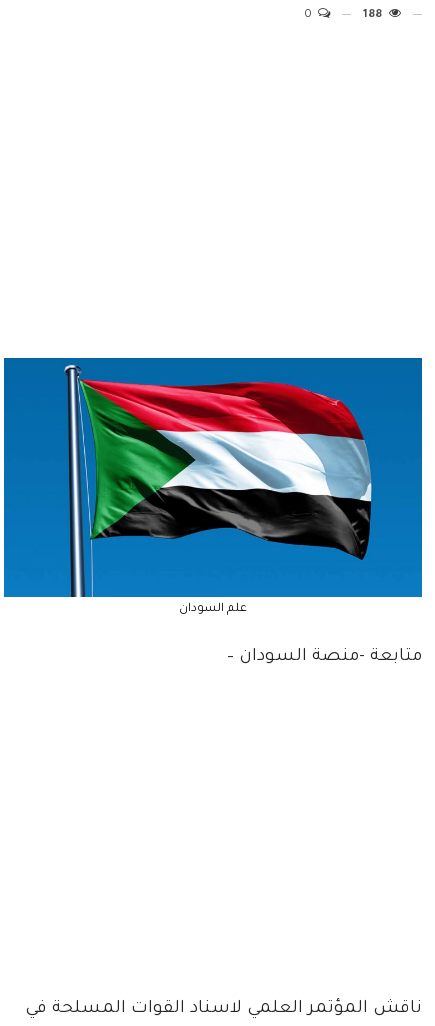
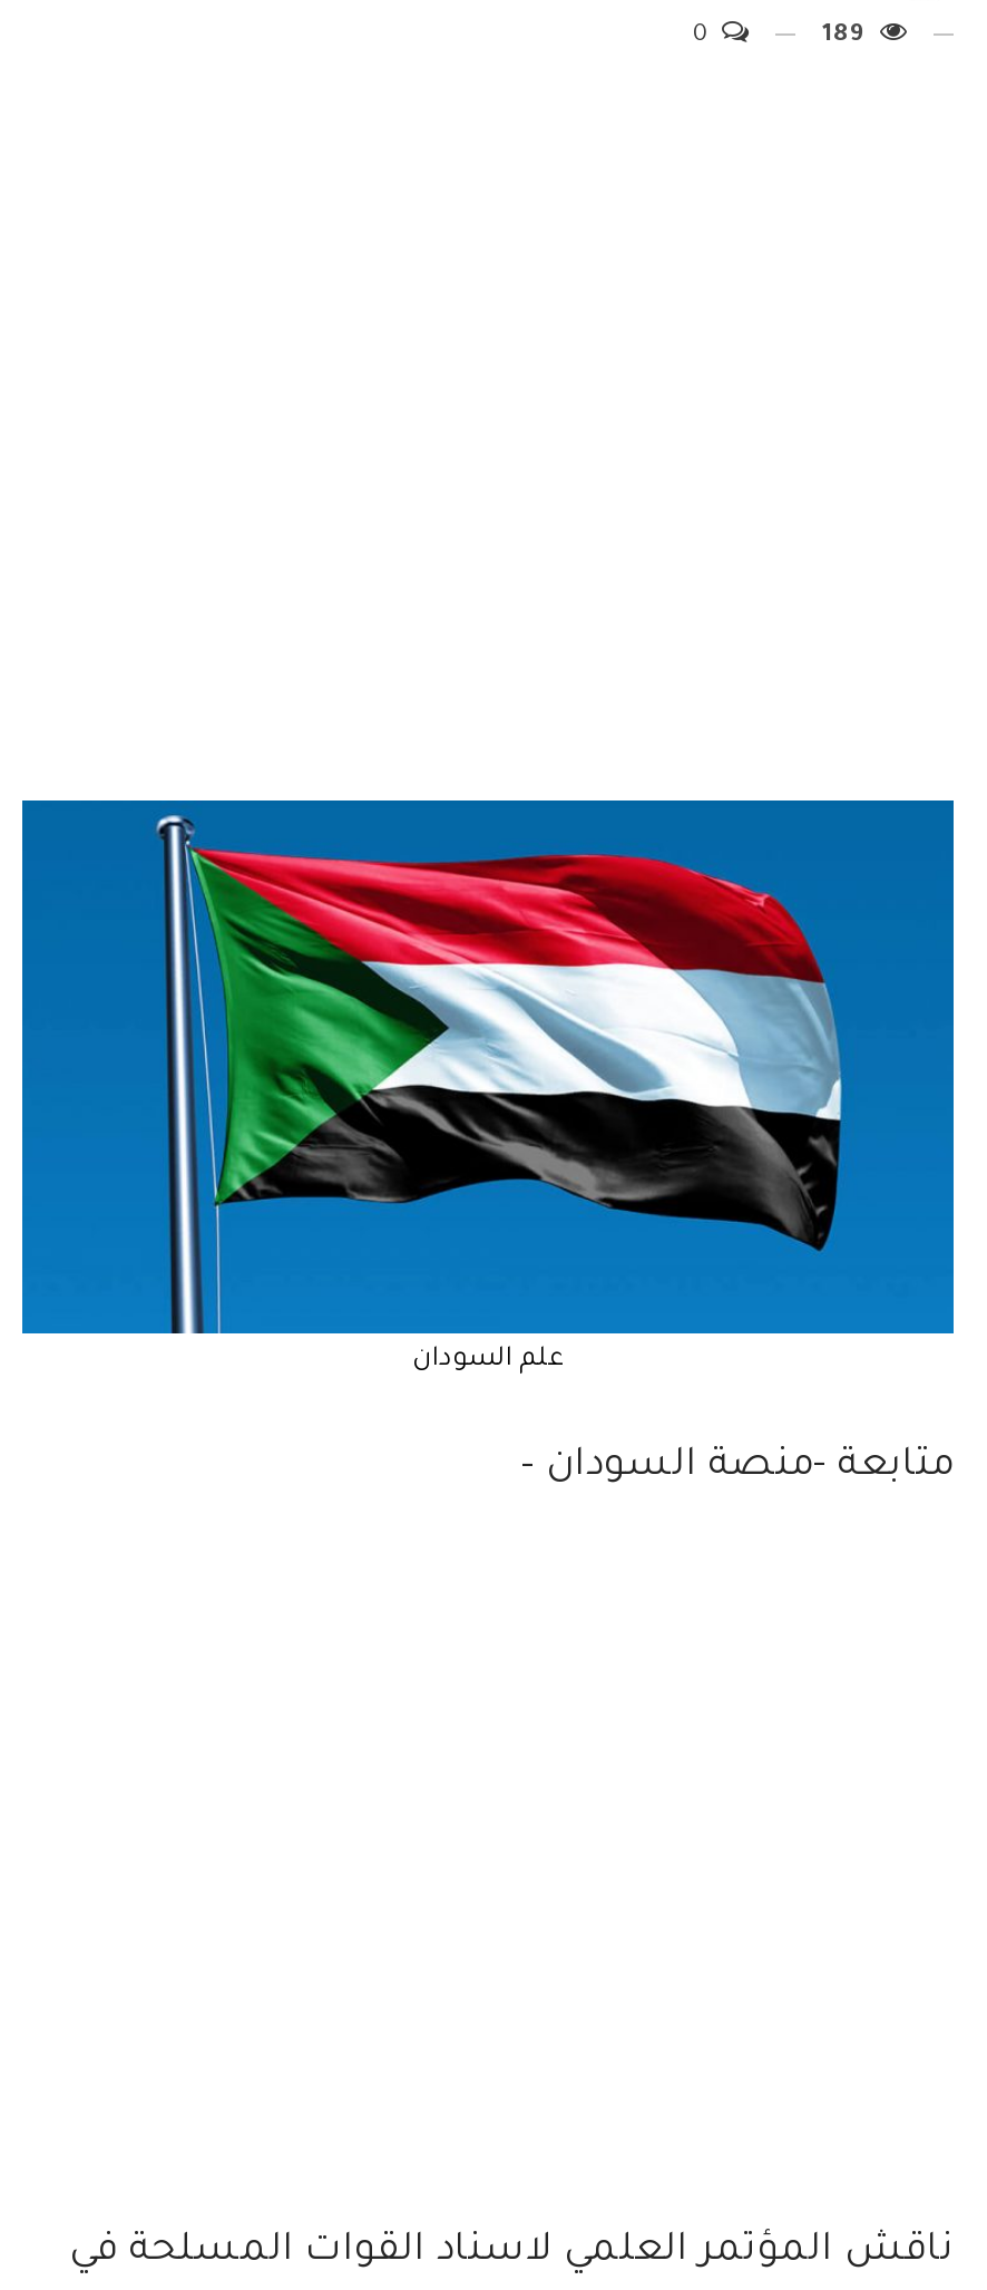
- 188
+ 189
